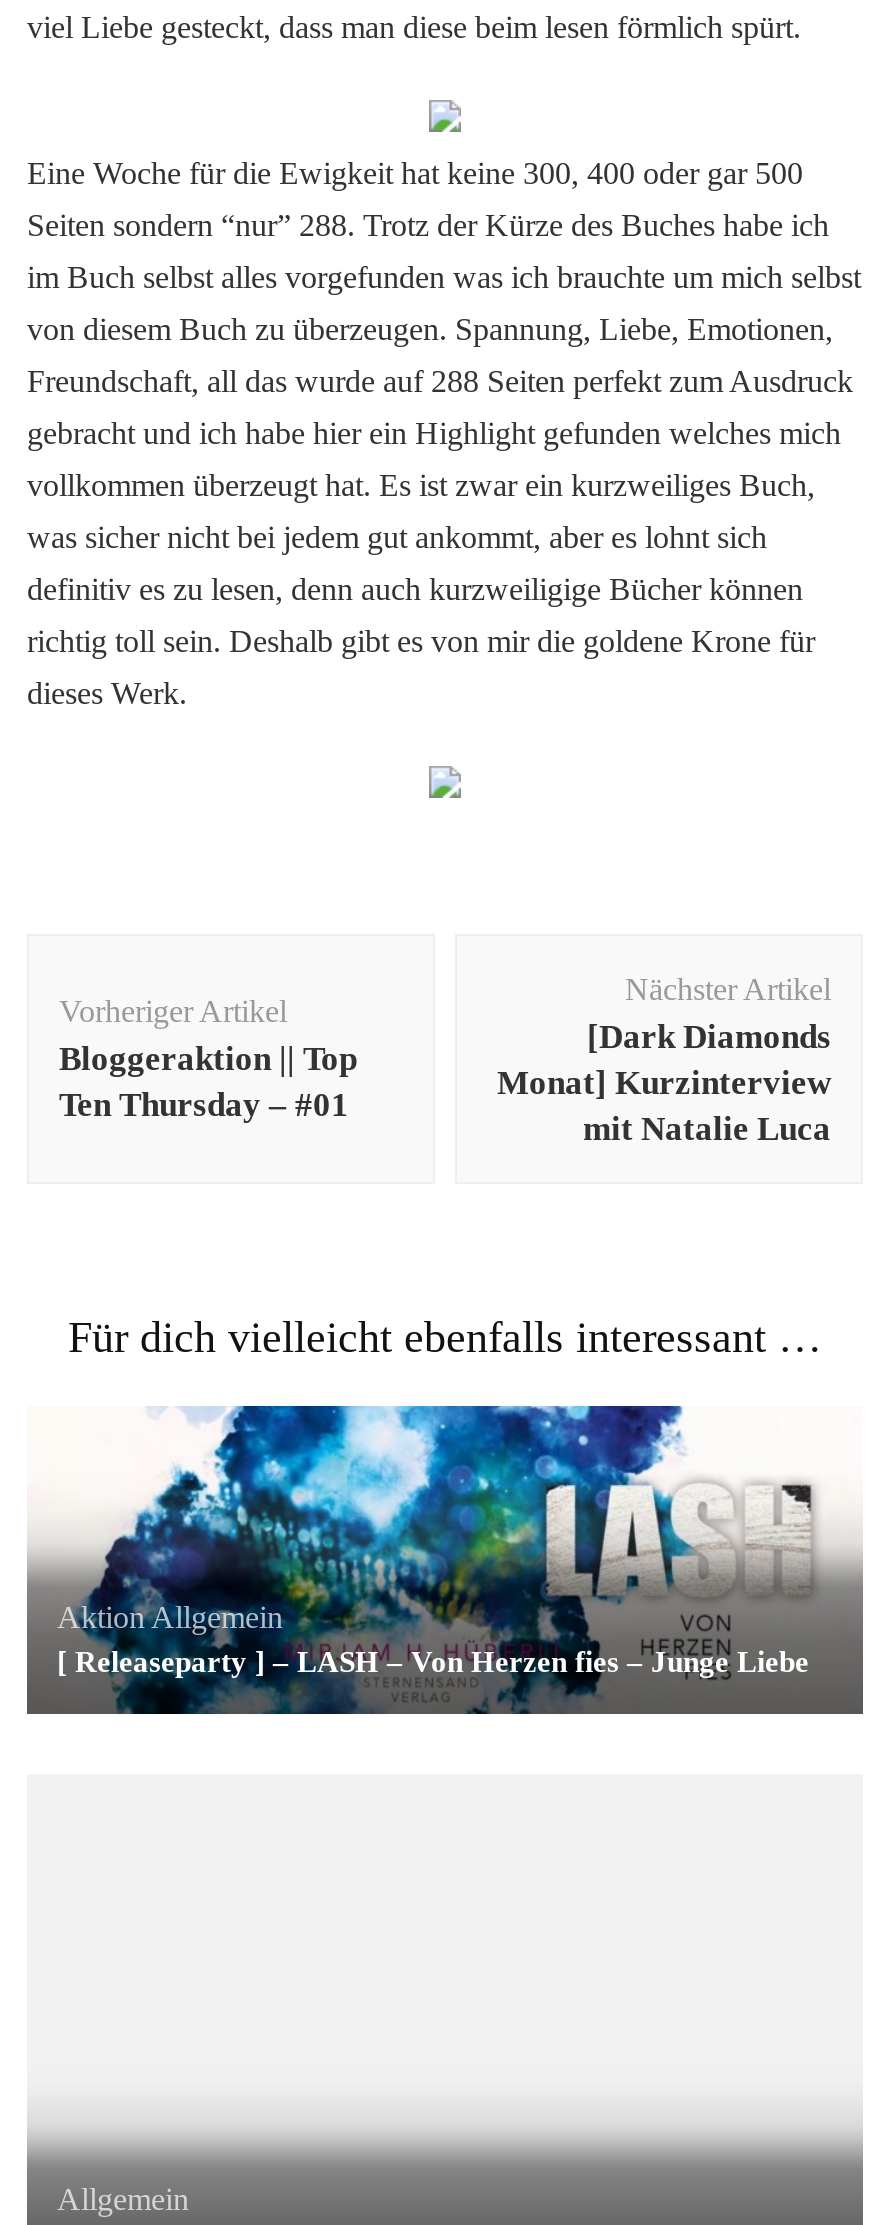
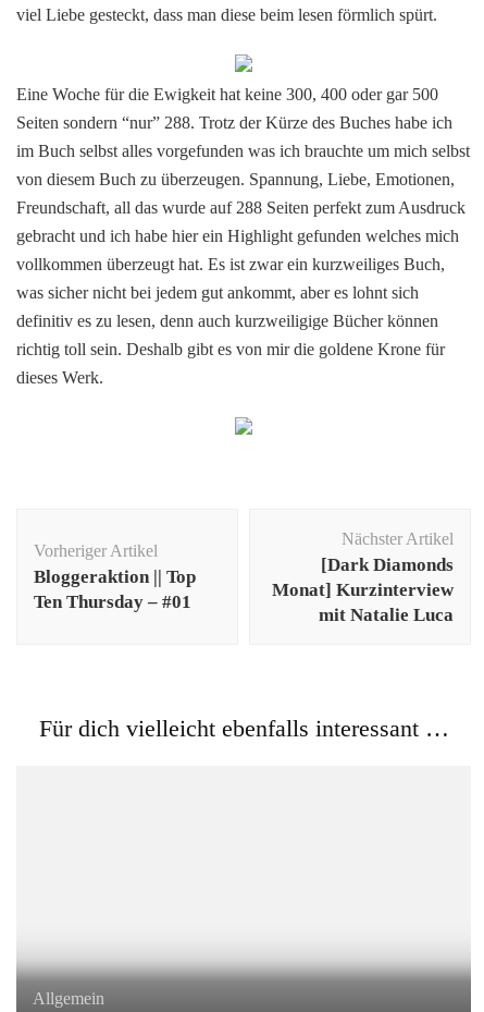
- [image]
- Aktion Allgemein
- [ Releaseparty ] – LASH – Von Herzen fies – Junge Liebe
